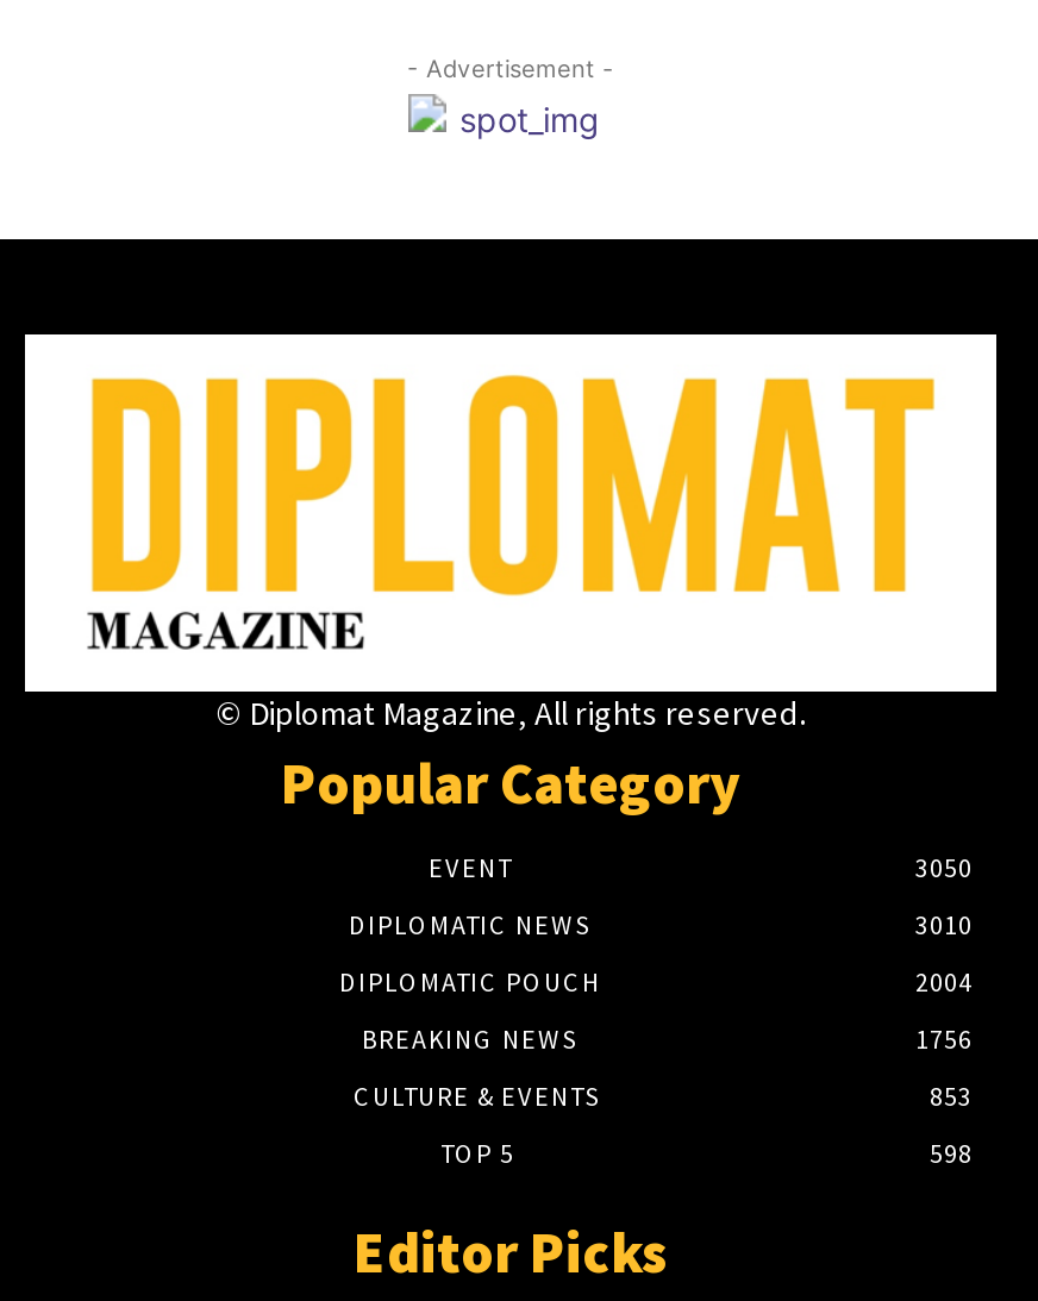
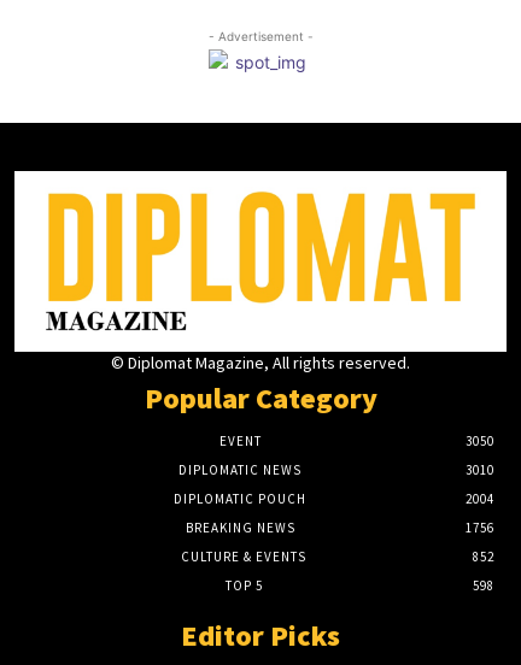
- 853
+ 852
